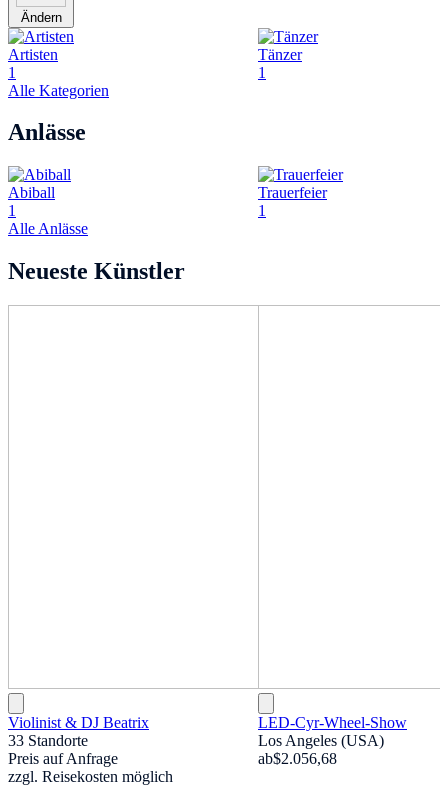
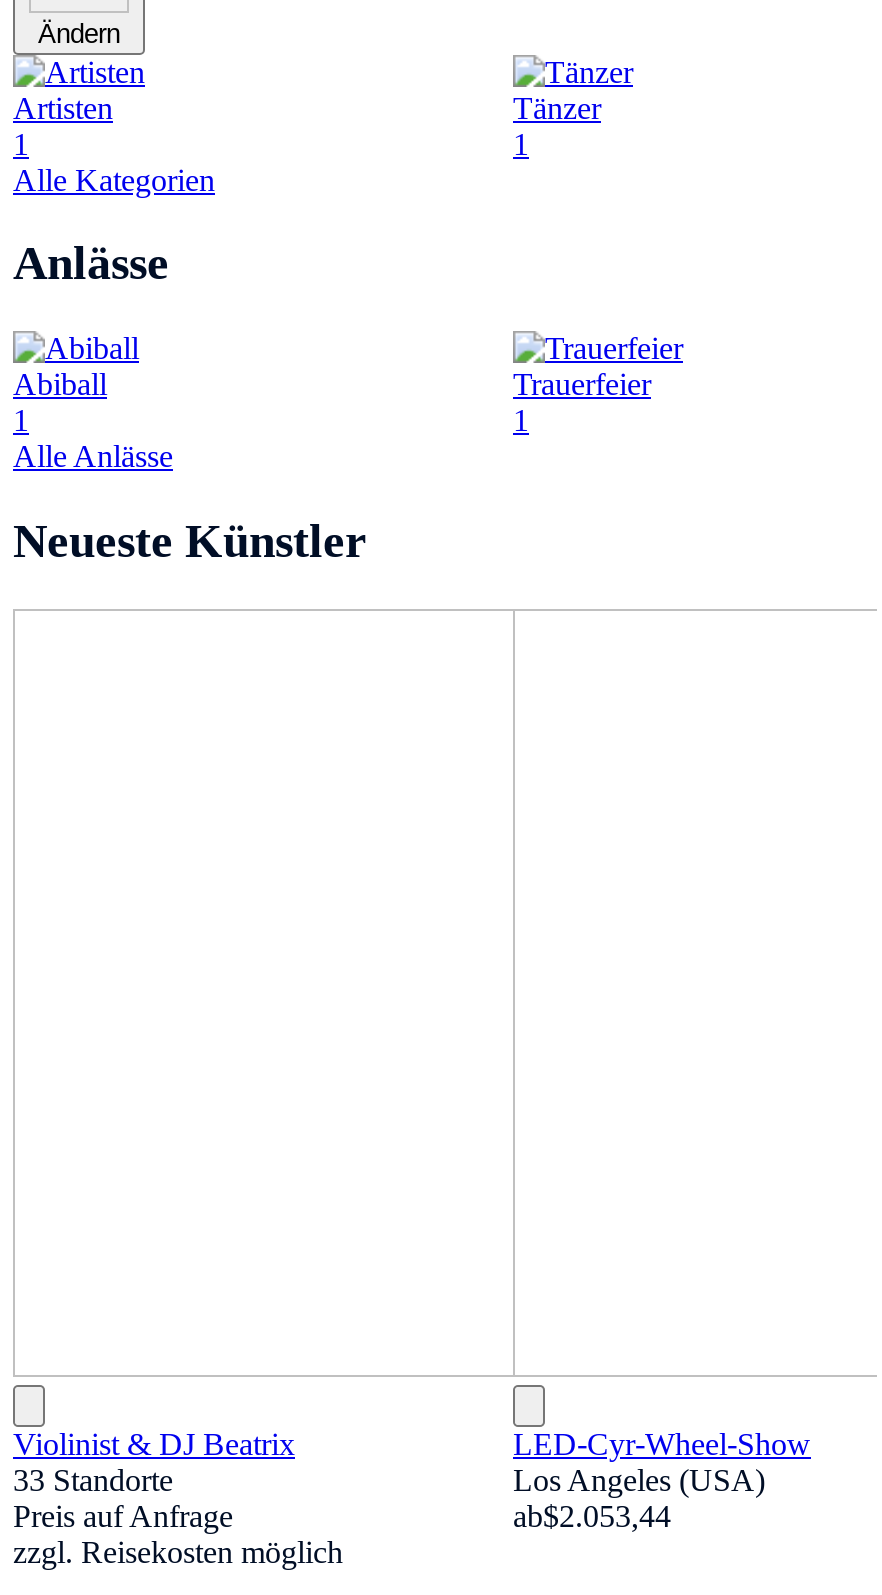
- ab$2.056,68
+ ab$2.053,44
